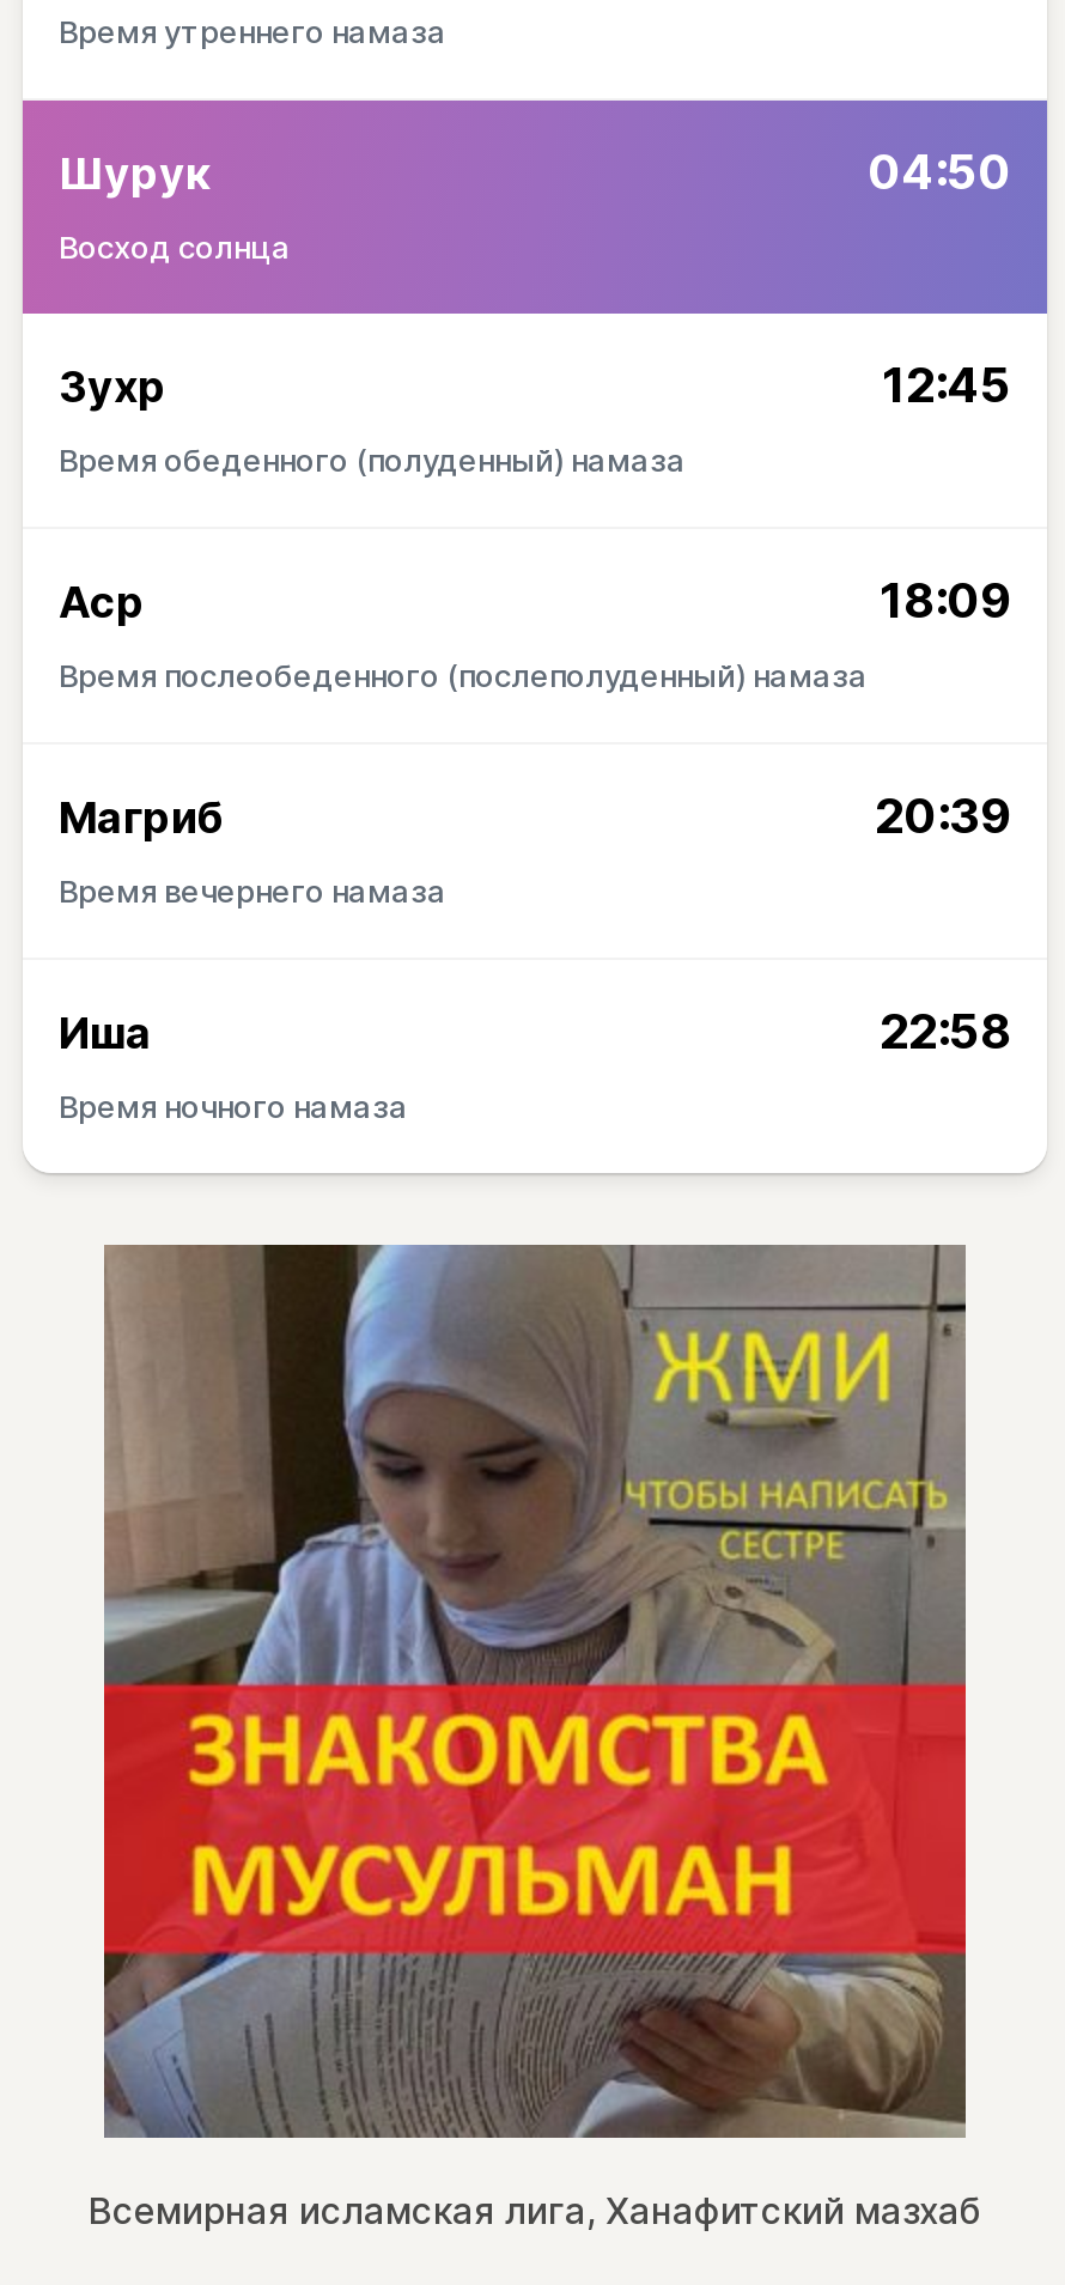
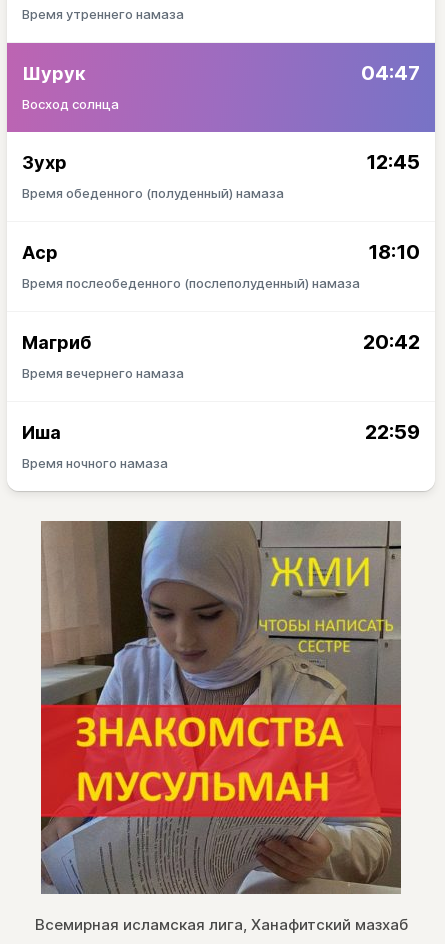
- 04:50
+ 04:47

- 18:09
+ 18:10

- 20:39
+ 20:42

- 22:58
+ 22:59
